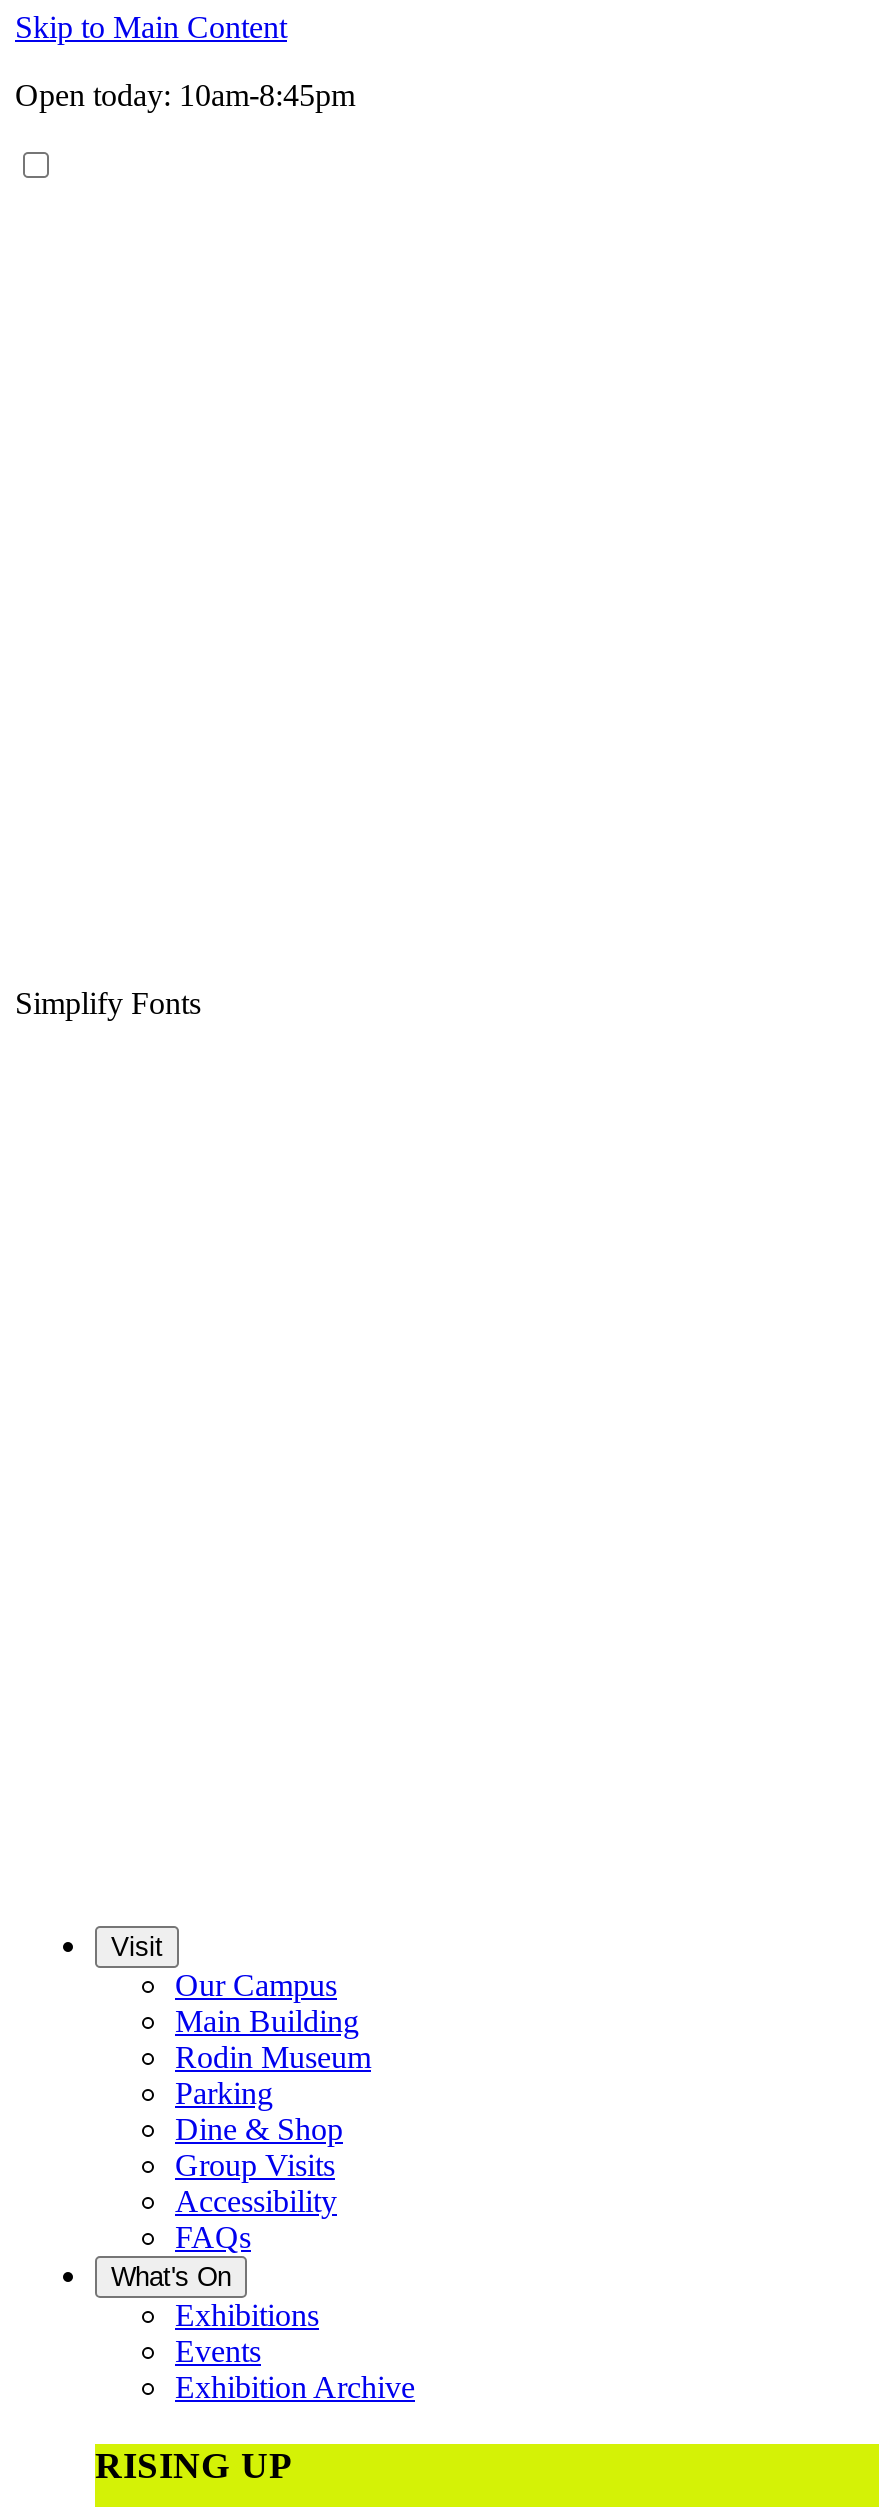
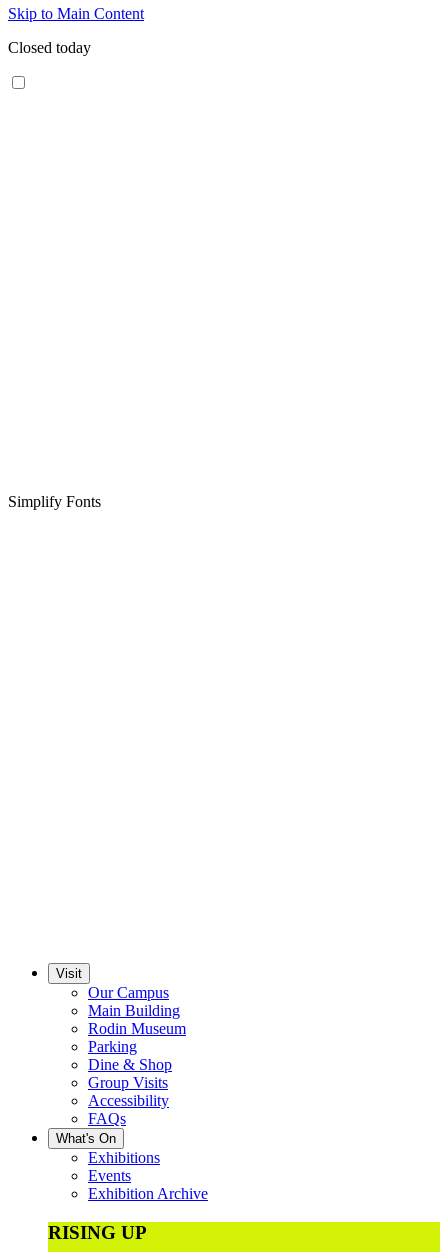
- Open today: 10am-8:45pm
+ Closed today
